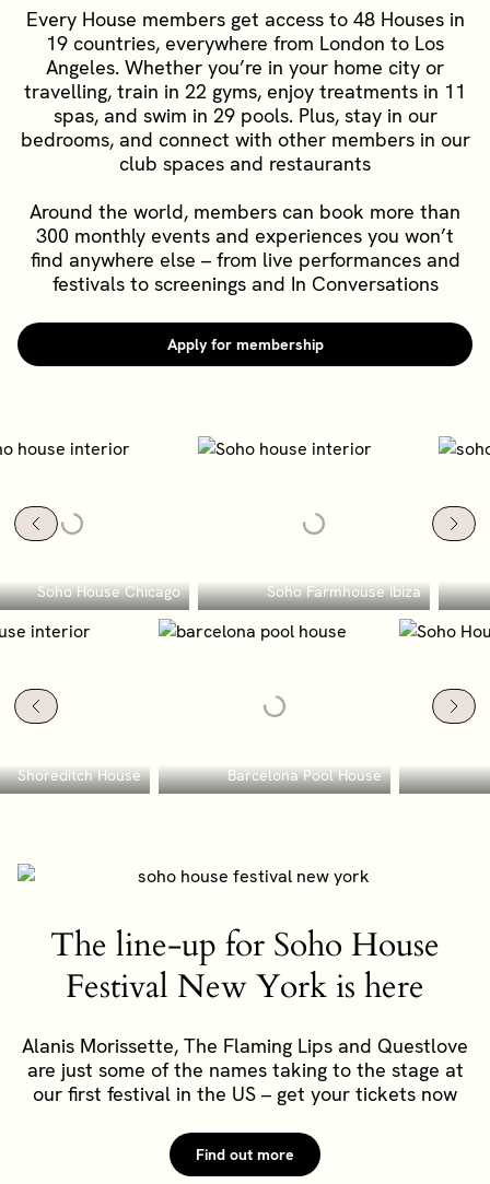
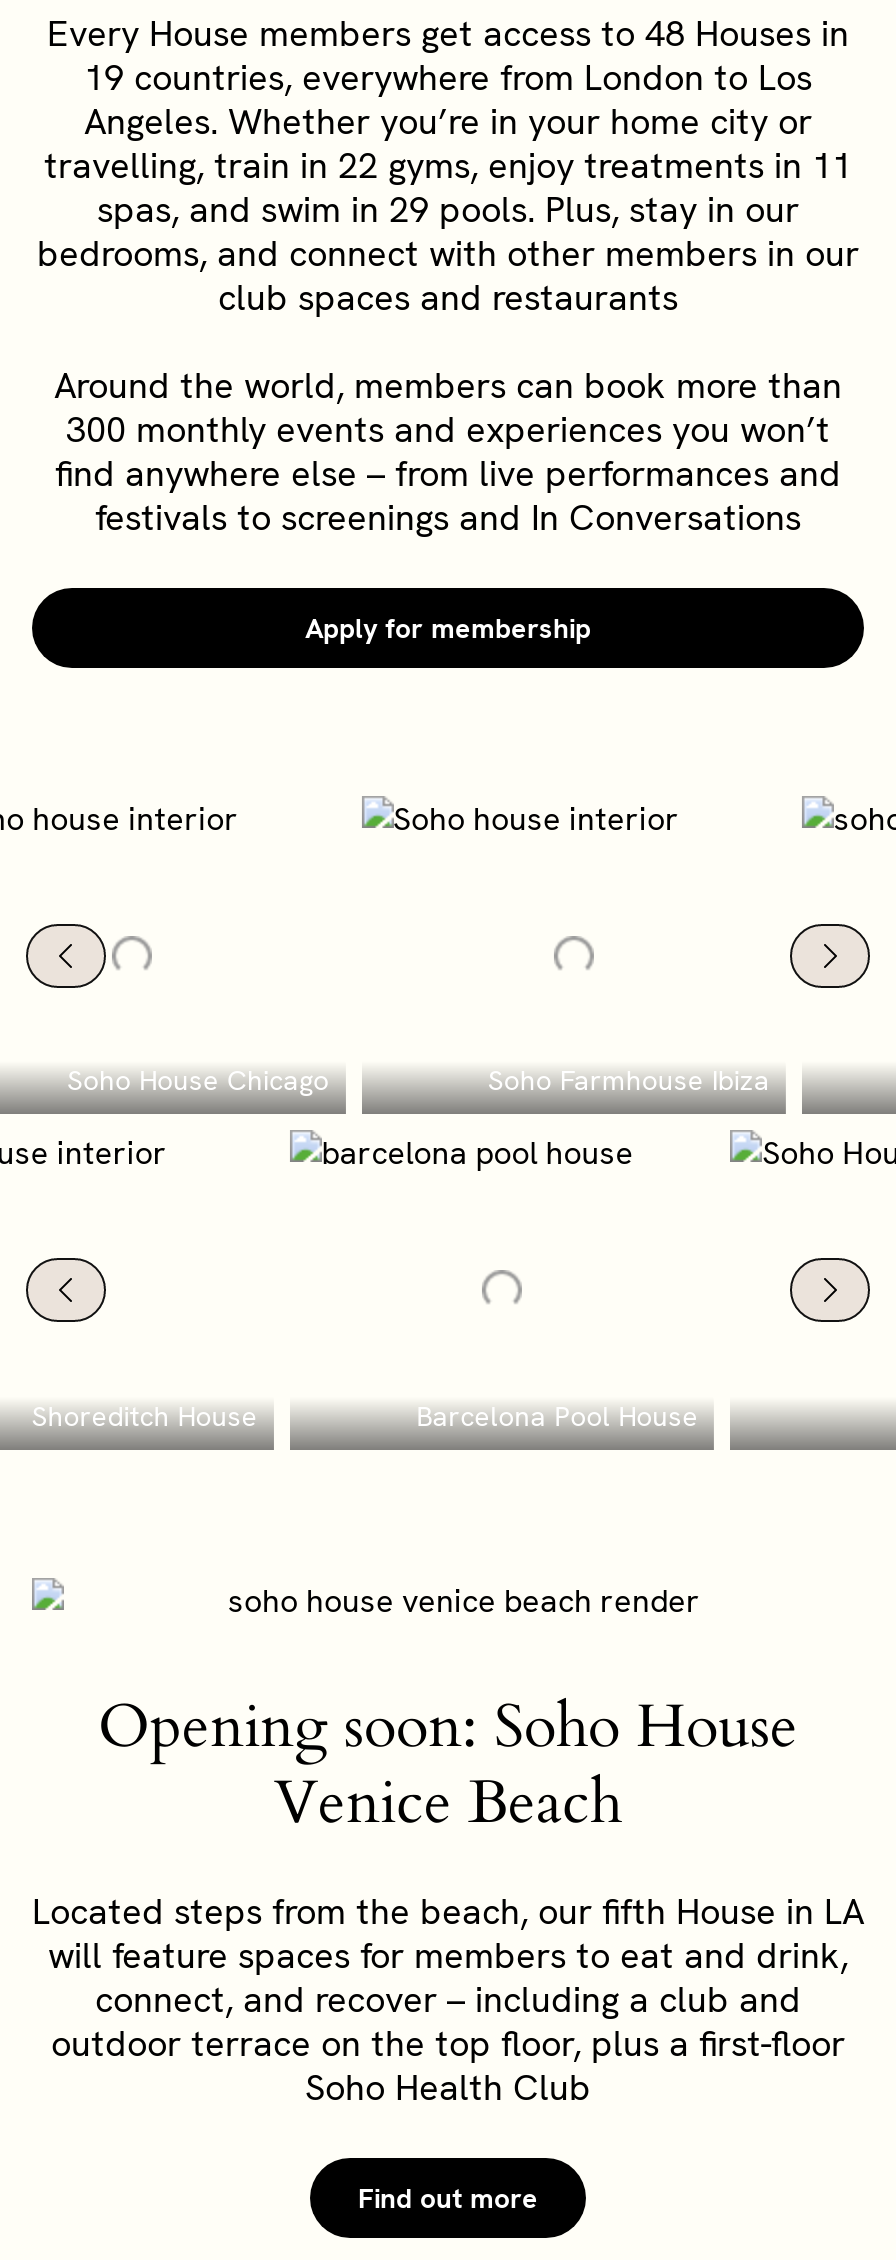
- The line-up for Soho House
- Festival New York is here
+ Opening soon: Soho House
+ Venice Beach

- Alanis Morissette, The Flaming Lips and Questlove
- are just some of the names taking to the stage at
- our first festival in the US – get your tickets now
+ Located steps from the beach, our fifth House in LA
+ will feature spaces for members to eat and drink,
+ connect, and recover – including a club and
+ outdoor terrace on the top floor, plus a first-floor
+ Soho Health Club
